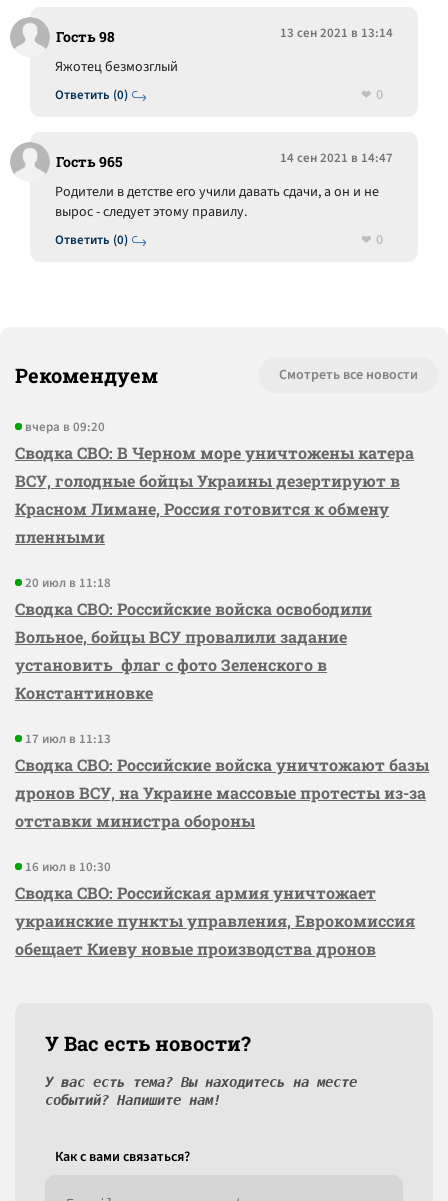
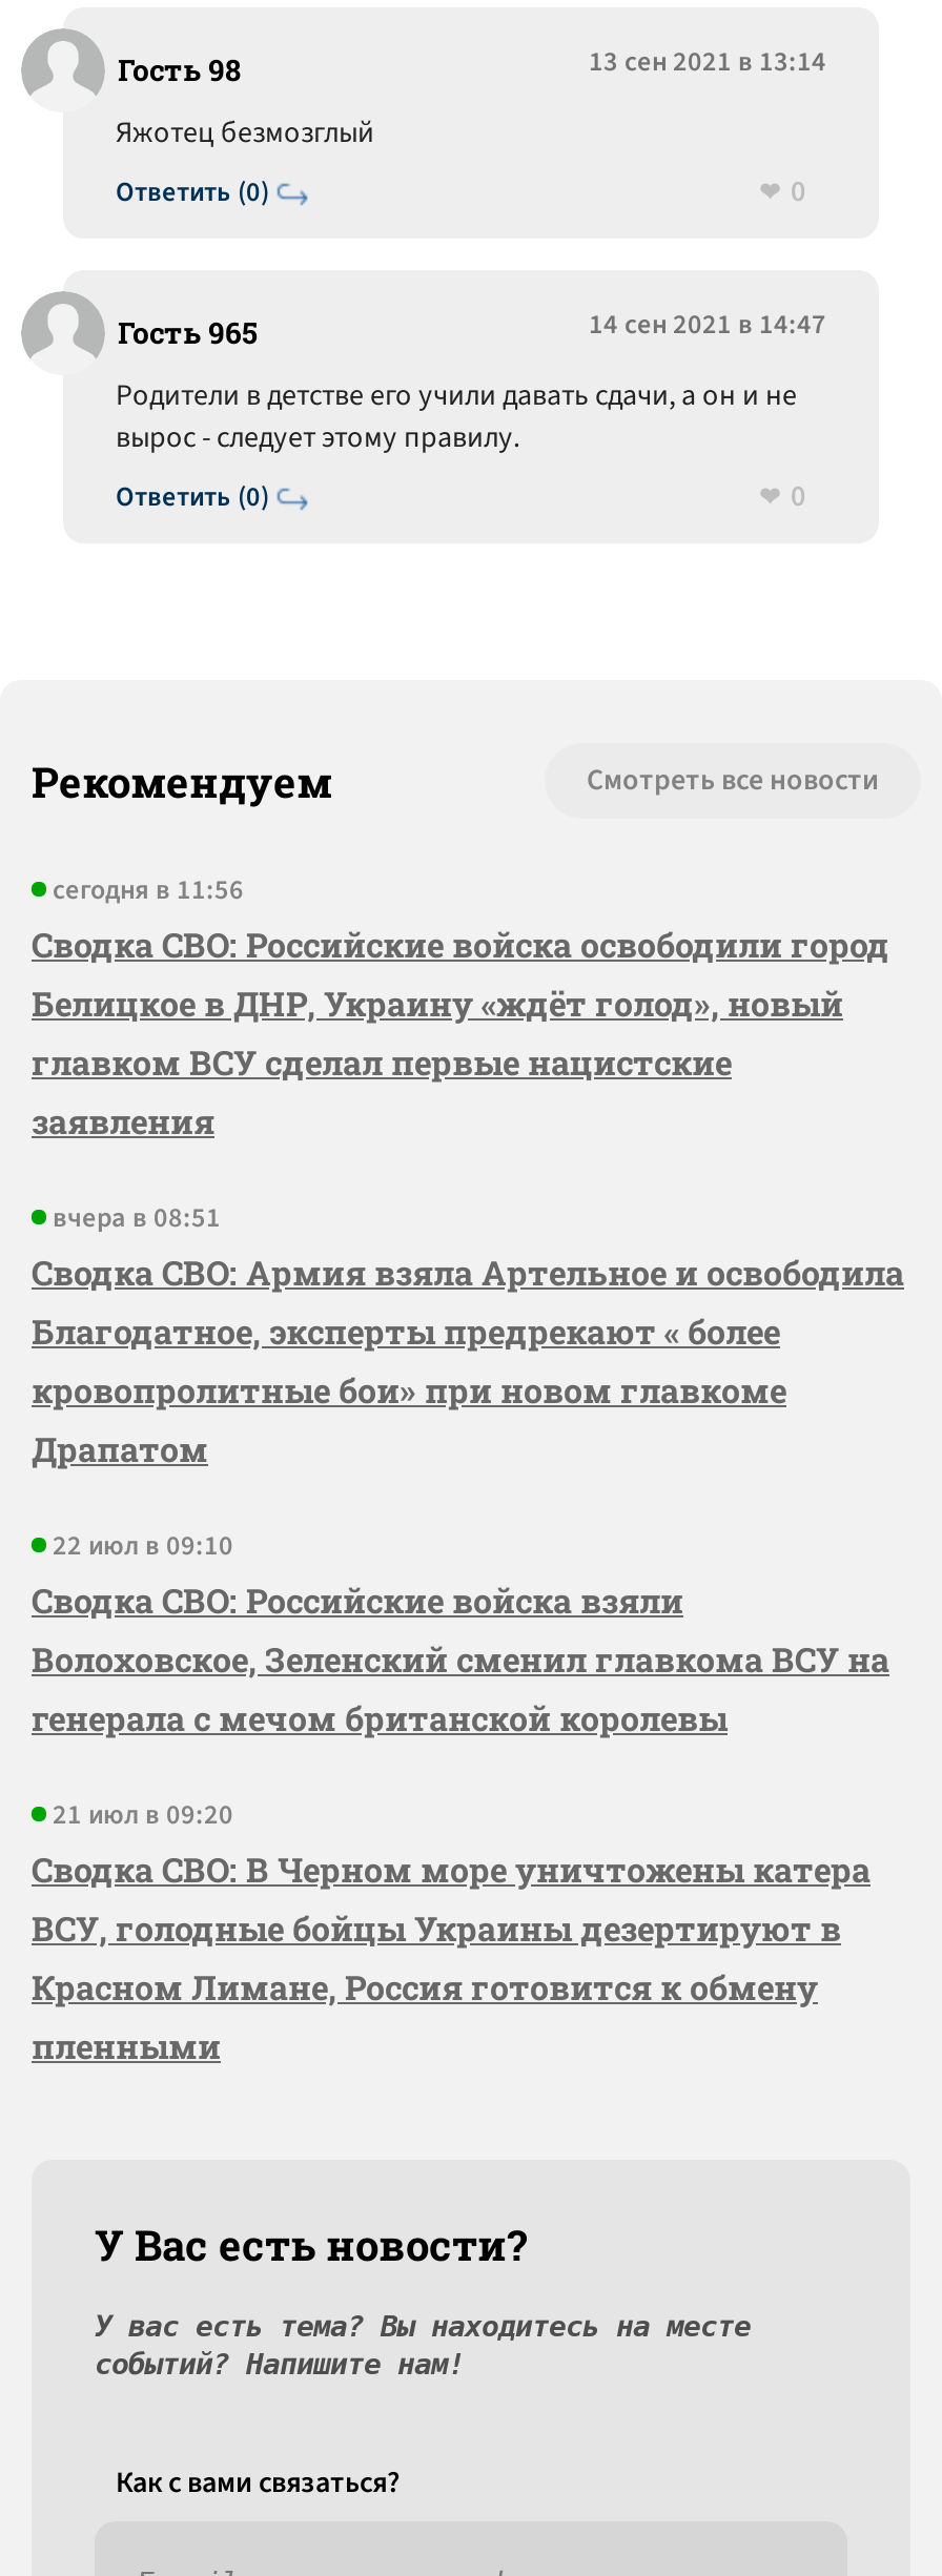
- вчера в 09:20
+ сегодня в 11:56
+ Сводка СВО: Российские войска освободили город
+ Белицкое в ДНР, Украину «ждёт голод», новый
+ главком ВСУ сделал первые нацистские
+ заявления
+ вчера в 08:51
+ Сводка СВО: Армия взяла Артельное и освободила
+ Благодатное, эксперты предрекают « более
+ кровопролитные бои» при новом главкоме
+ Драпатом
+ 22 июл в 09:10
+ Сводка СВО: Российские войска взяли
+ Волоховское, Зеленский сменил главкома ВСУ на
+ генерала с мечом британской королевы
+ 21 июл в 09:20

moved down: Сводка СВО: В Черном море уничтожены катера | ВСУ, голодные бойцы Украины дезертируют в | Красном Лимане, Россия готовится к обмену | пленными

- 20 июл в 11:18
- Сводка СВО: Российские войска освободили
- Вольное, бойцы ВСУ провалили задание
- установить флаг с фото Зеленского в
- Константиновке
- 17 июл в 11:13
- Сводка СВО: Российские войска уничтожают базы
- дронов ВСУ, на Украине массовые протесты из-за
- отставки министра обороны
- 16 июл в 10:30
- Сводка СВО: Российская армия уничтожает
- украинские пункты управления, Еврокомиссия
- обещает Киеву новые производства дронов
